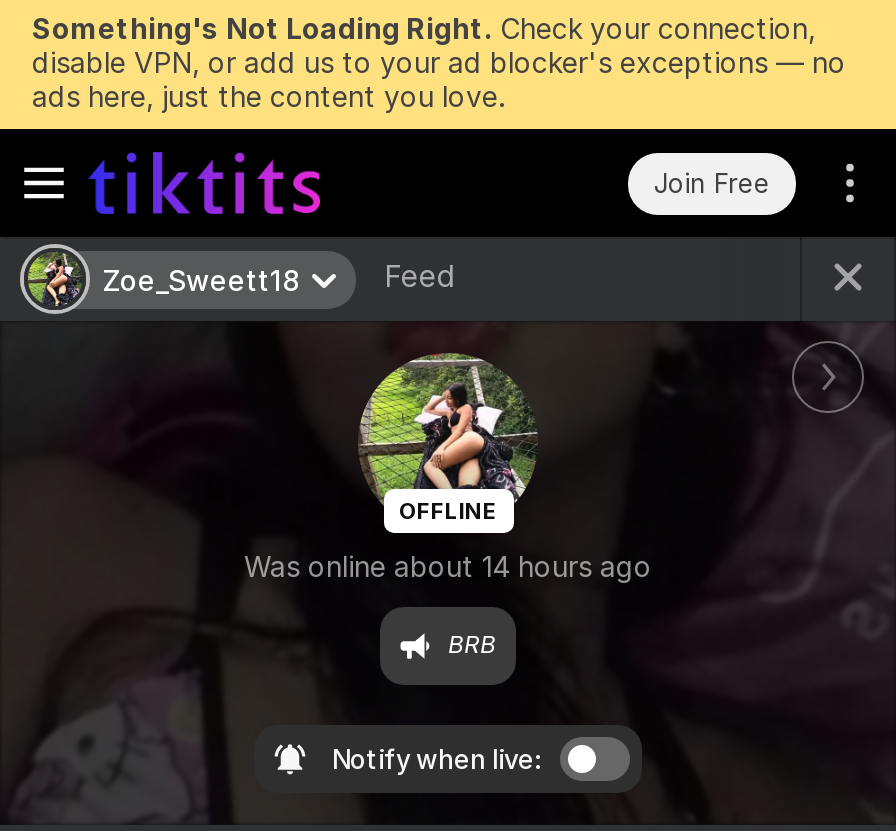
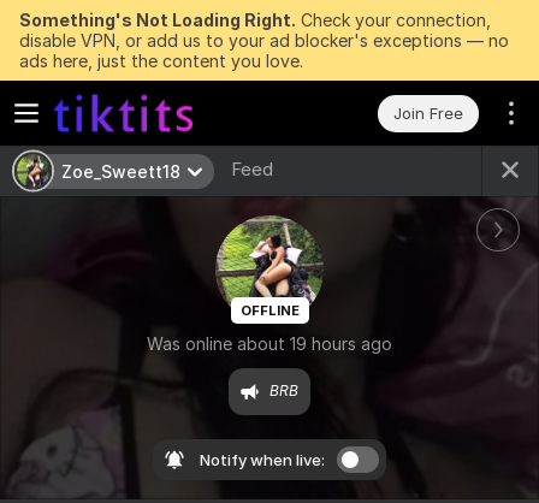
- Was online about 14 hours ago
+ Was online about 19 hours ago
